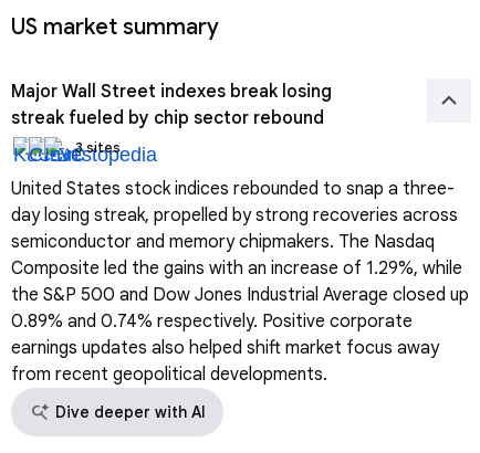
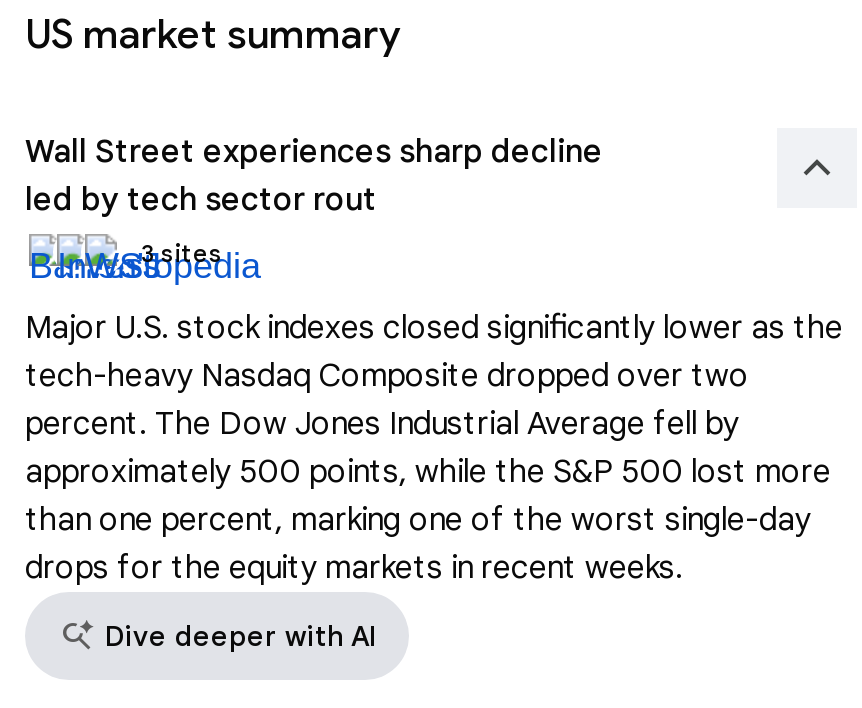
- Major Wall Street indexes break losing
- streak fueled by chip sector rebound
+ Wall Street experiences sharp decline
+ led by tech sector rout

- United States stock indices rebounded to snap a three-
- day losing streak, propelled by strong recoveries across
- semiconductor and memory chipmakers. The Nasdaq
- Composite led the gains with an increase of 1.29%, while
- the S&P 500 and Dow Jones Industrial Average closed up
- 0.89% and 0.74% respectively. Positive corporate
- earnings updates also helped shift market focus away
- from recent geopolitical developments.
+ Major U.S. stock indexes closed significantly lower as the
+ tech-heavy Nasdaq Composite dropped over two
+ percent. The Dow Jones Industrial Average fell by
+ approximately 500 points, while the S&P 500 lost more
+ than one percent, marking one of the worst single-day
+ drops for the equity markets in recent weeks.
